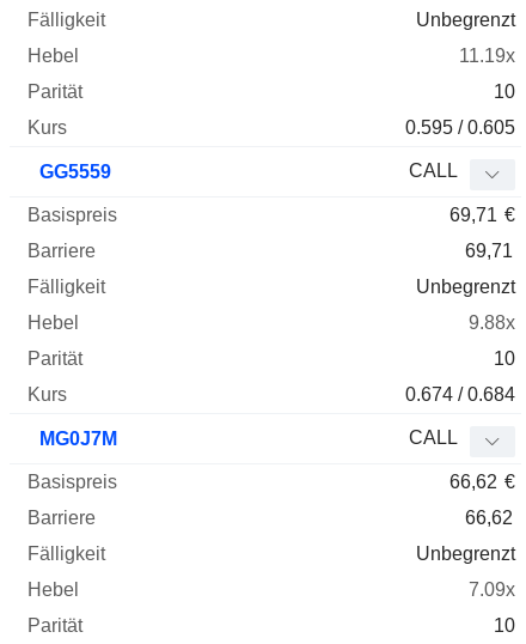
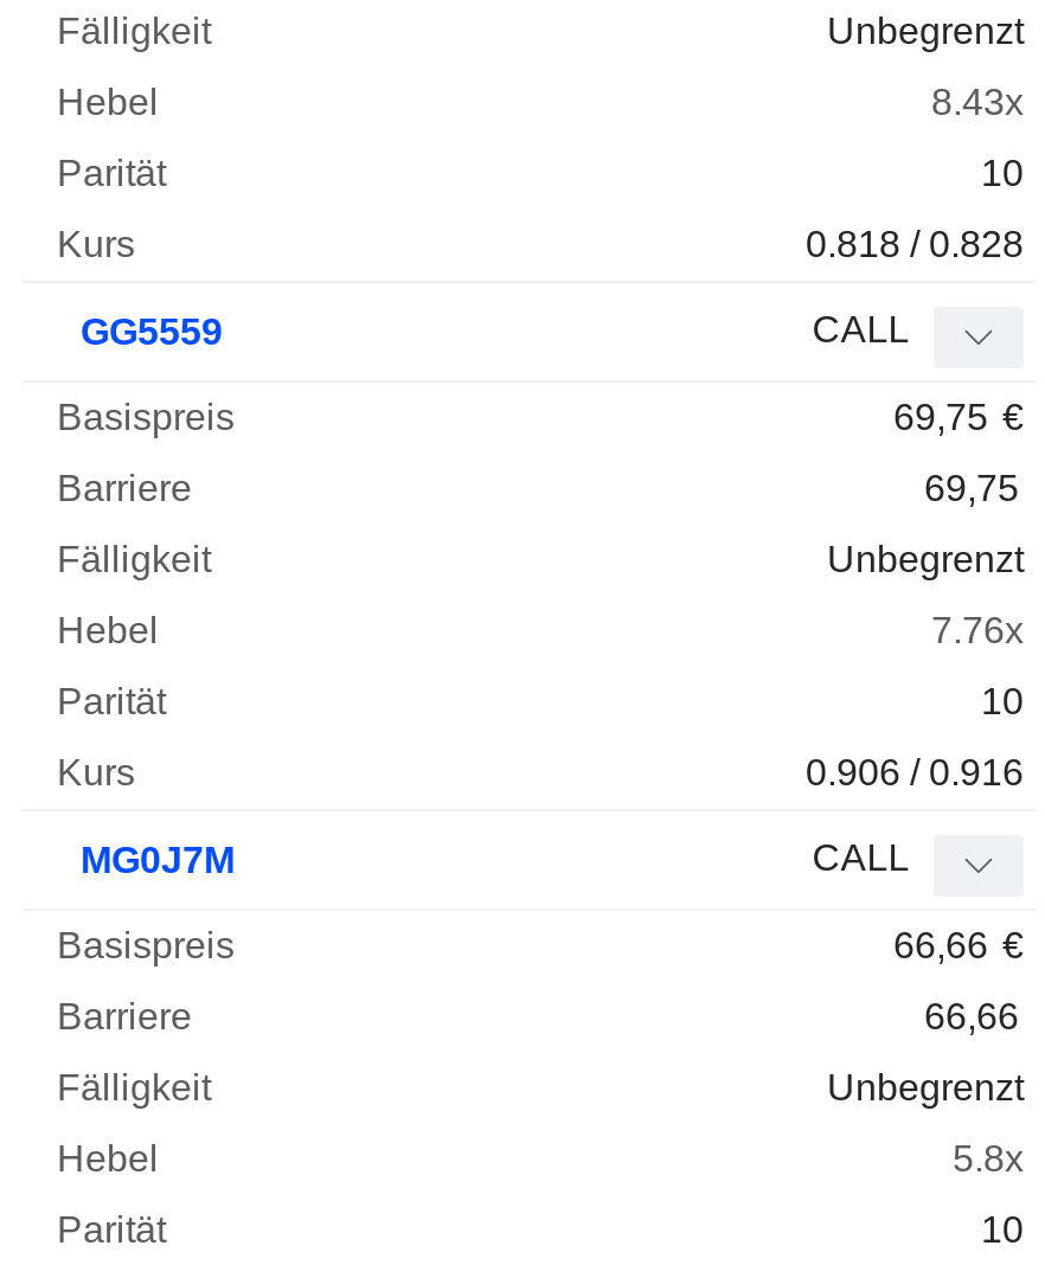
- 11.19x
+ 8.43x

- 0.595 / 0.605
+ 0.818 / 0.828

- 69,71 €
+ 69,75 €

- 69,71
+ 69,75

- 9.88x
+ 7.76x

- 0.674 / 0.684
+ 0.906 / 0.916

- 66,62 €
+ 66,66 €

- 66,62
+ 66,66

- 7.09x
+ 5.8x
